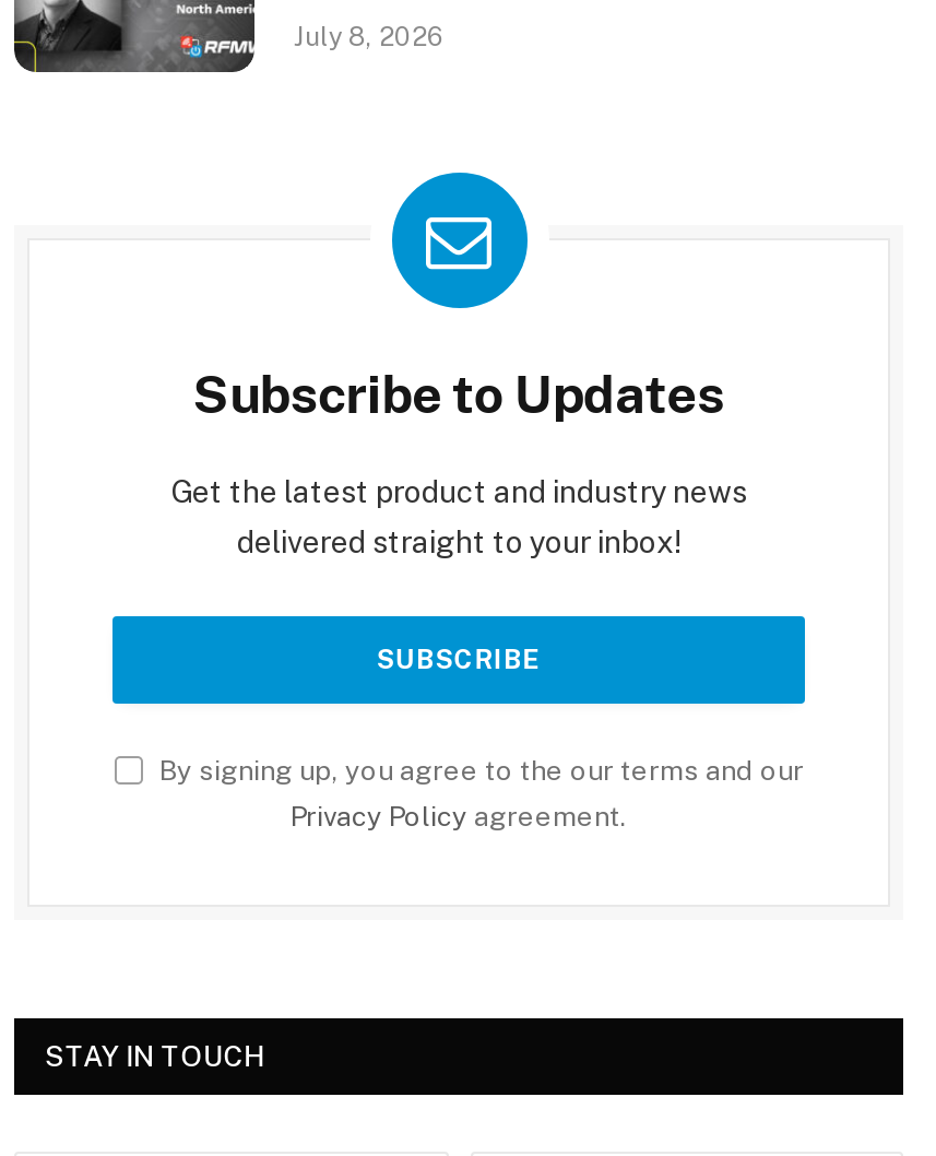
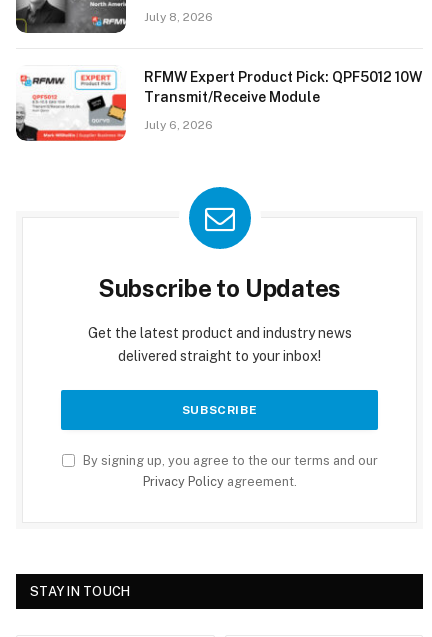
+ [image]
+ RFMW Expert Product Pick: QPF5012 10W
+ Transmit/Receive Module
+ July 6, 2026
